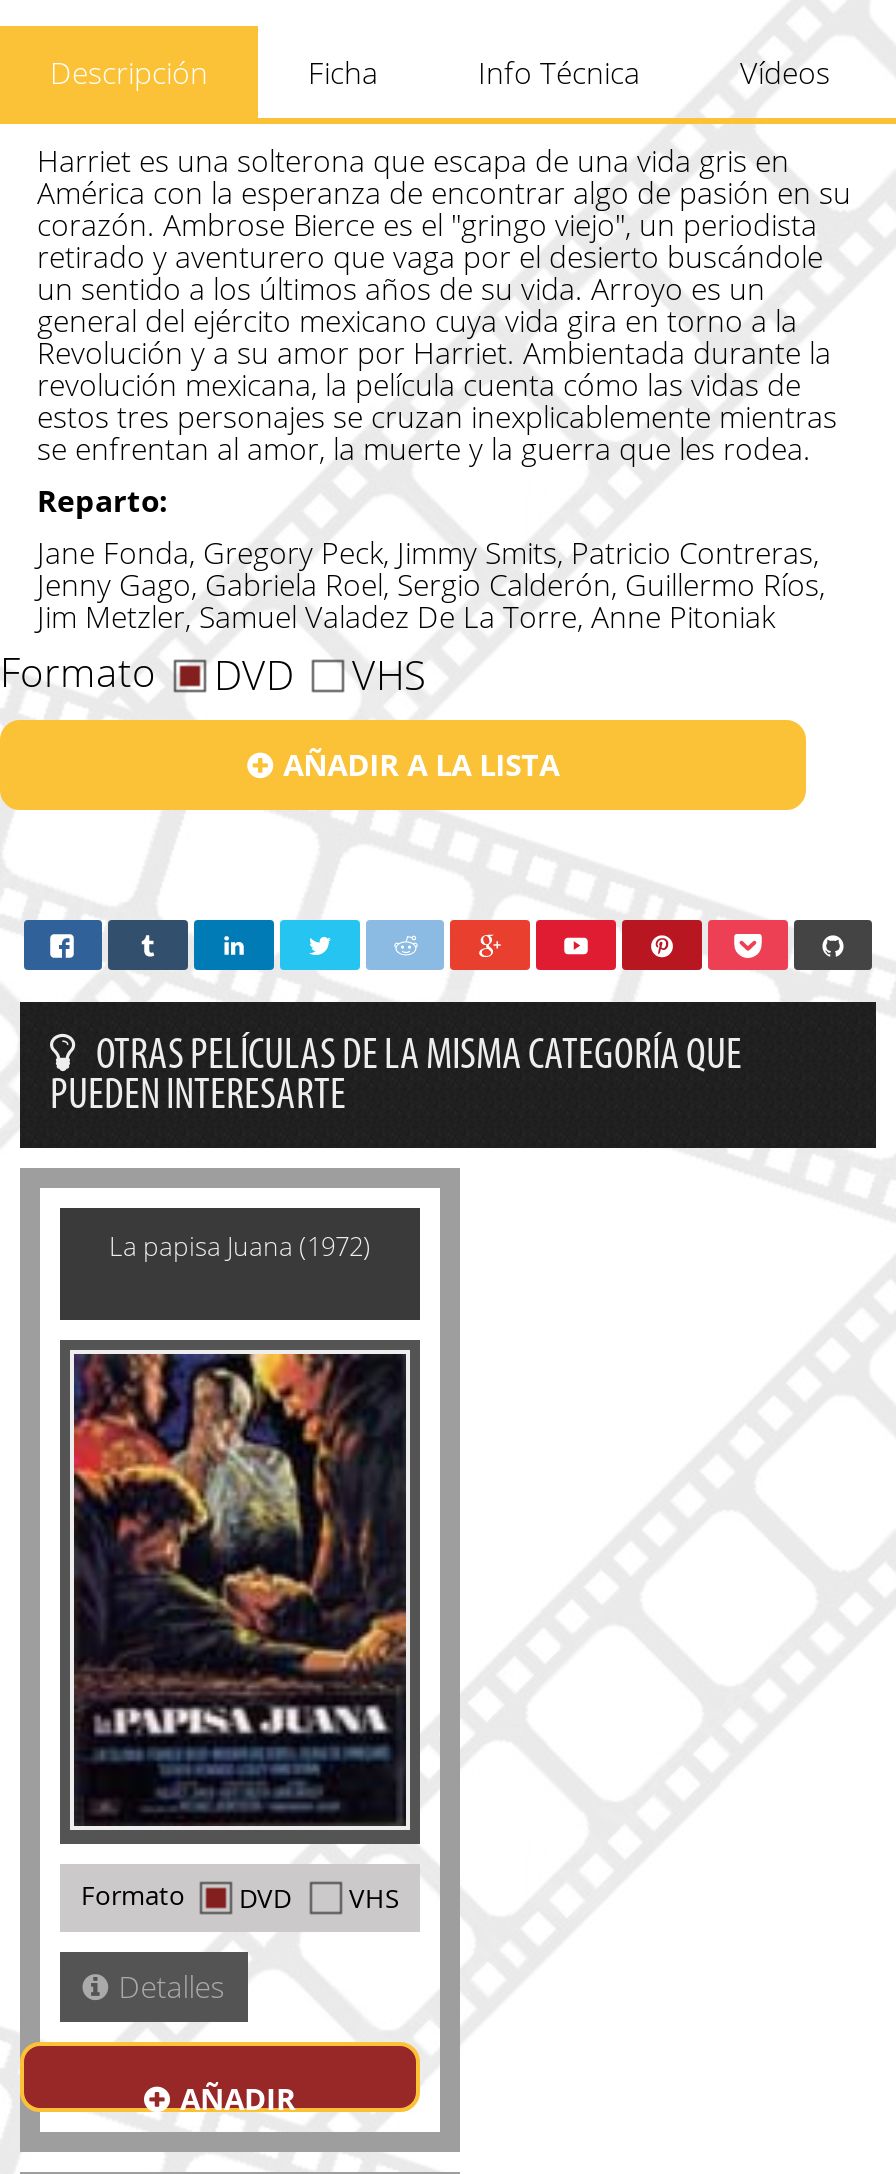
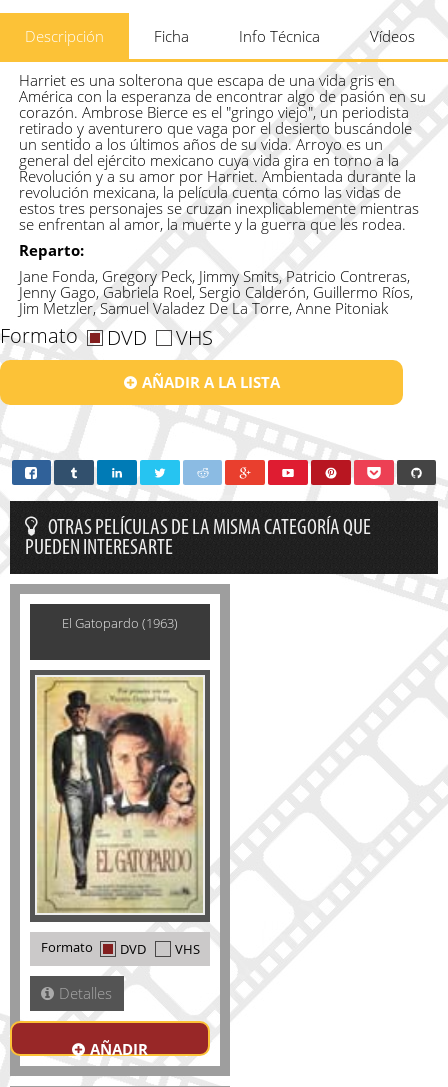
- La papisa Juana (1972)
+ El Gatopardo (1963)

- [image]
+ [image]
